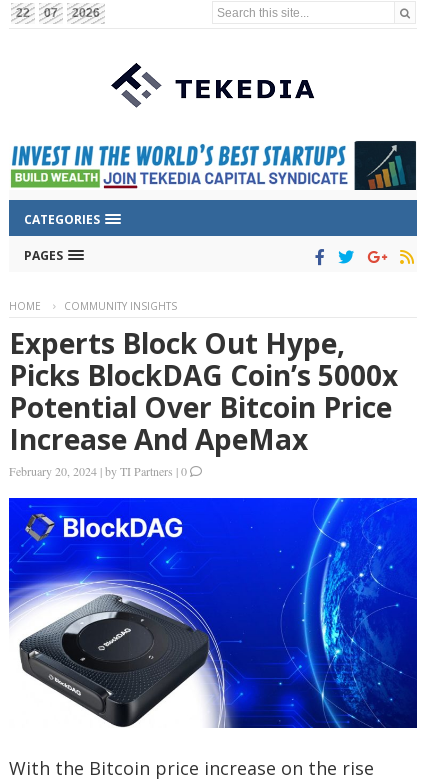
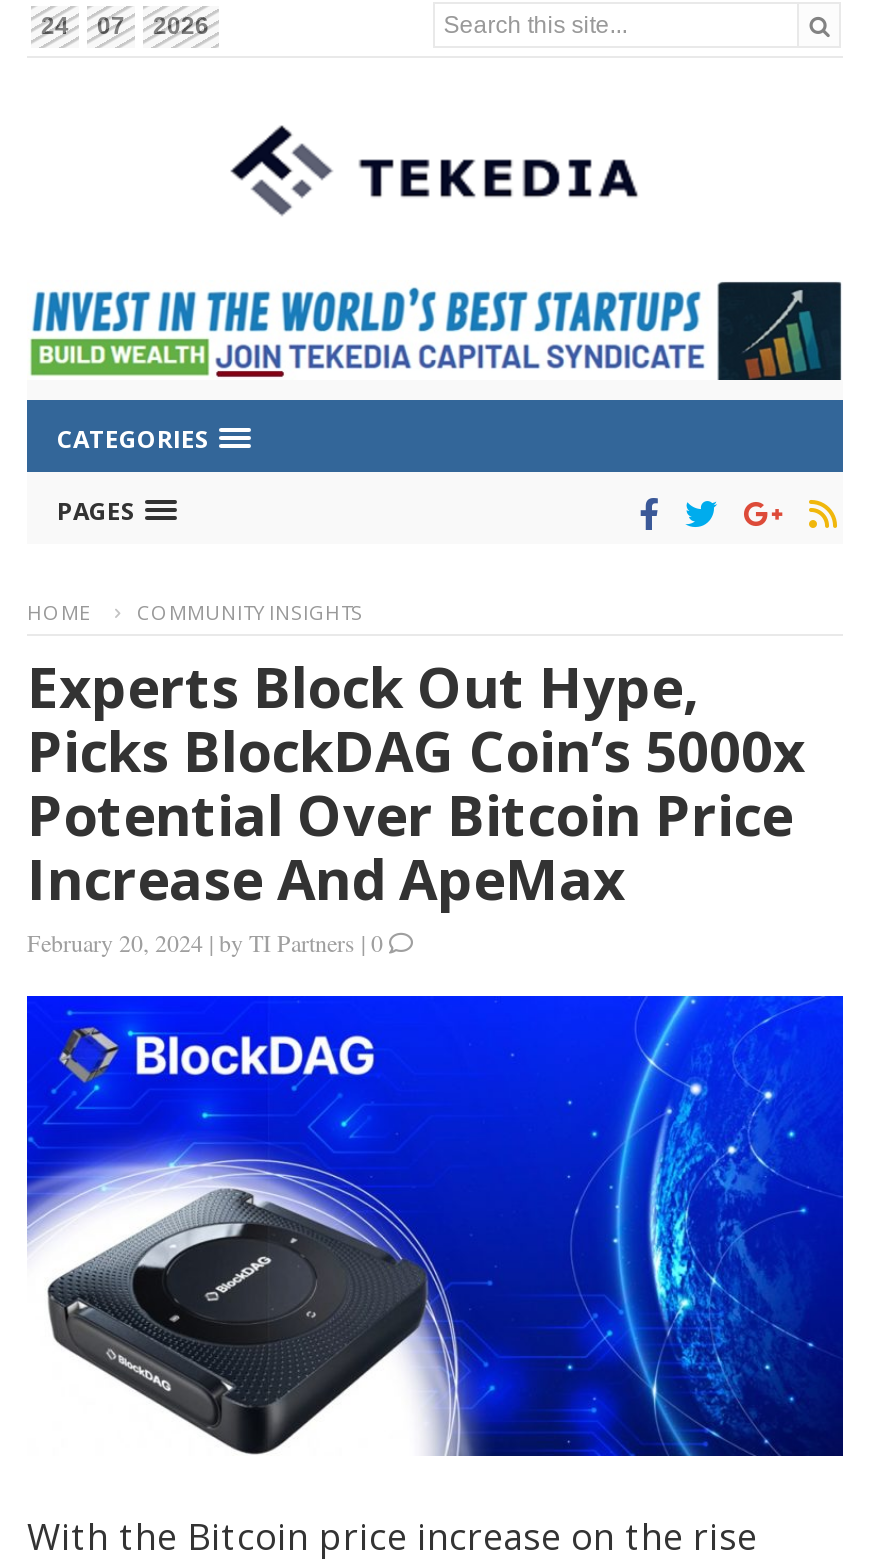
- 22 07 2026
+ 24 07 2026
